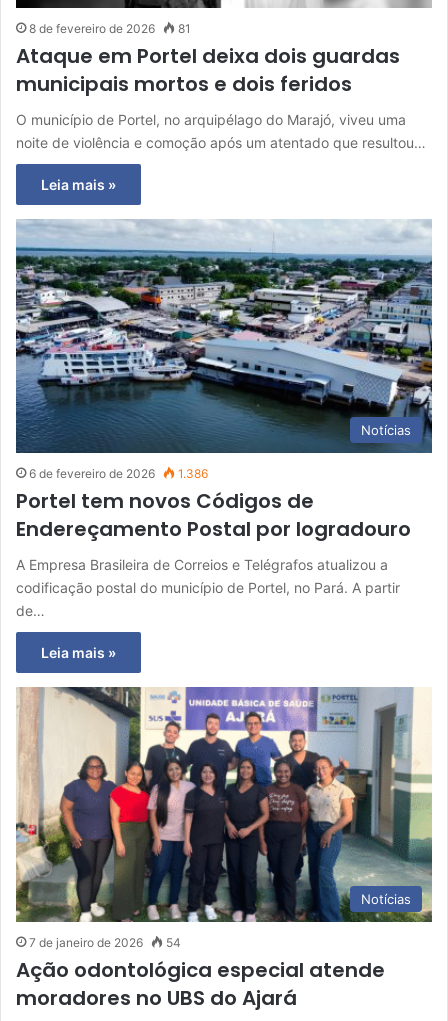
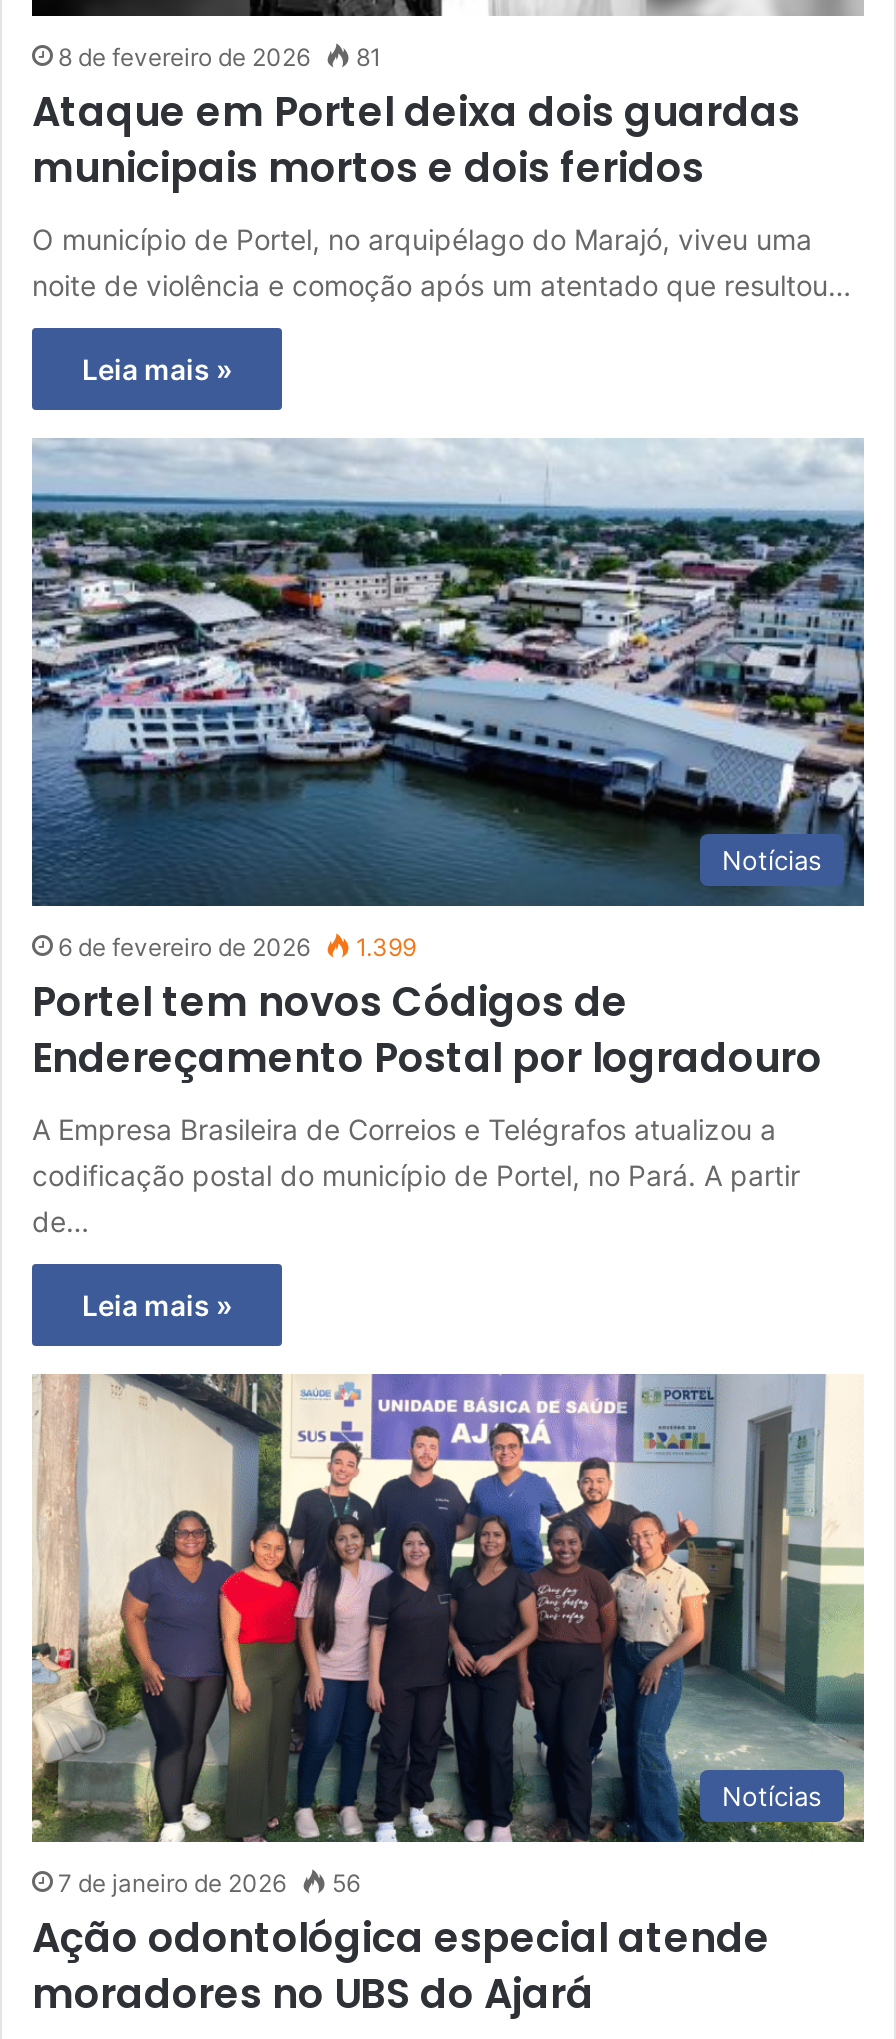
- 6 de fevereiro de 2026 1.386
+ 6 de fevereiro de 2026 1.399

- 7 de janeiro de 2026 54
+ 7 de janeiro de 2026 56
